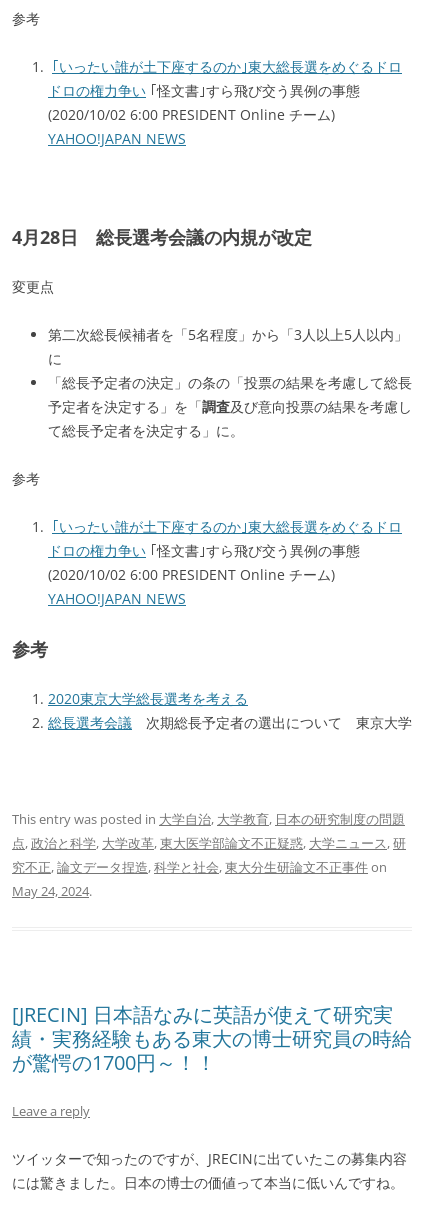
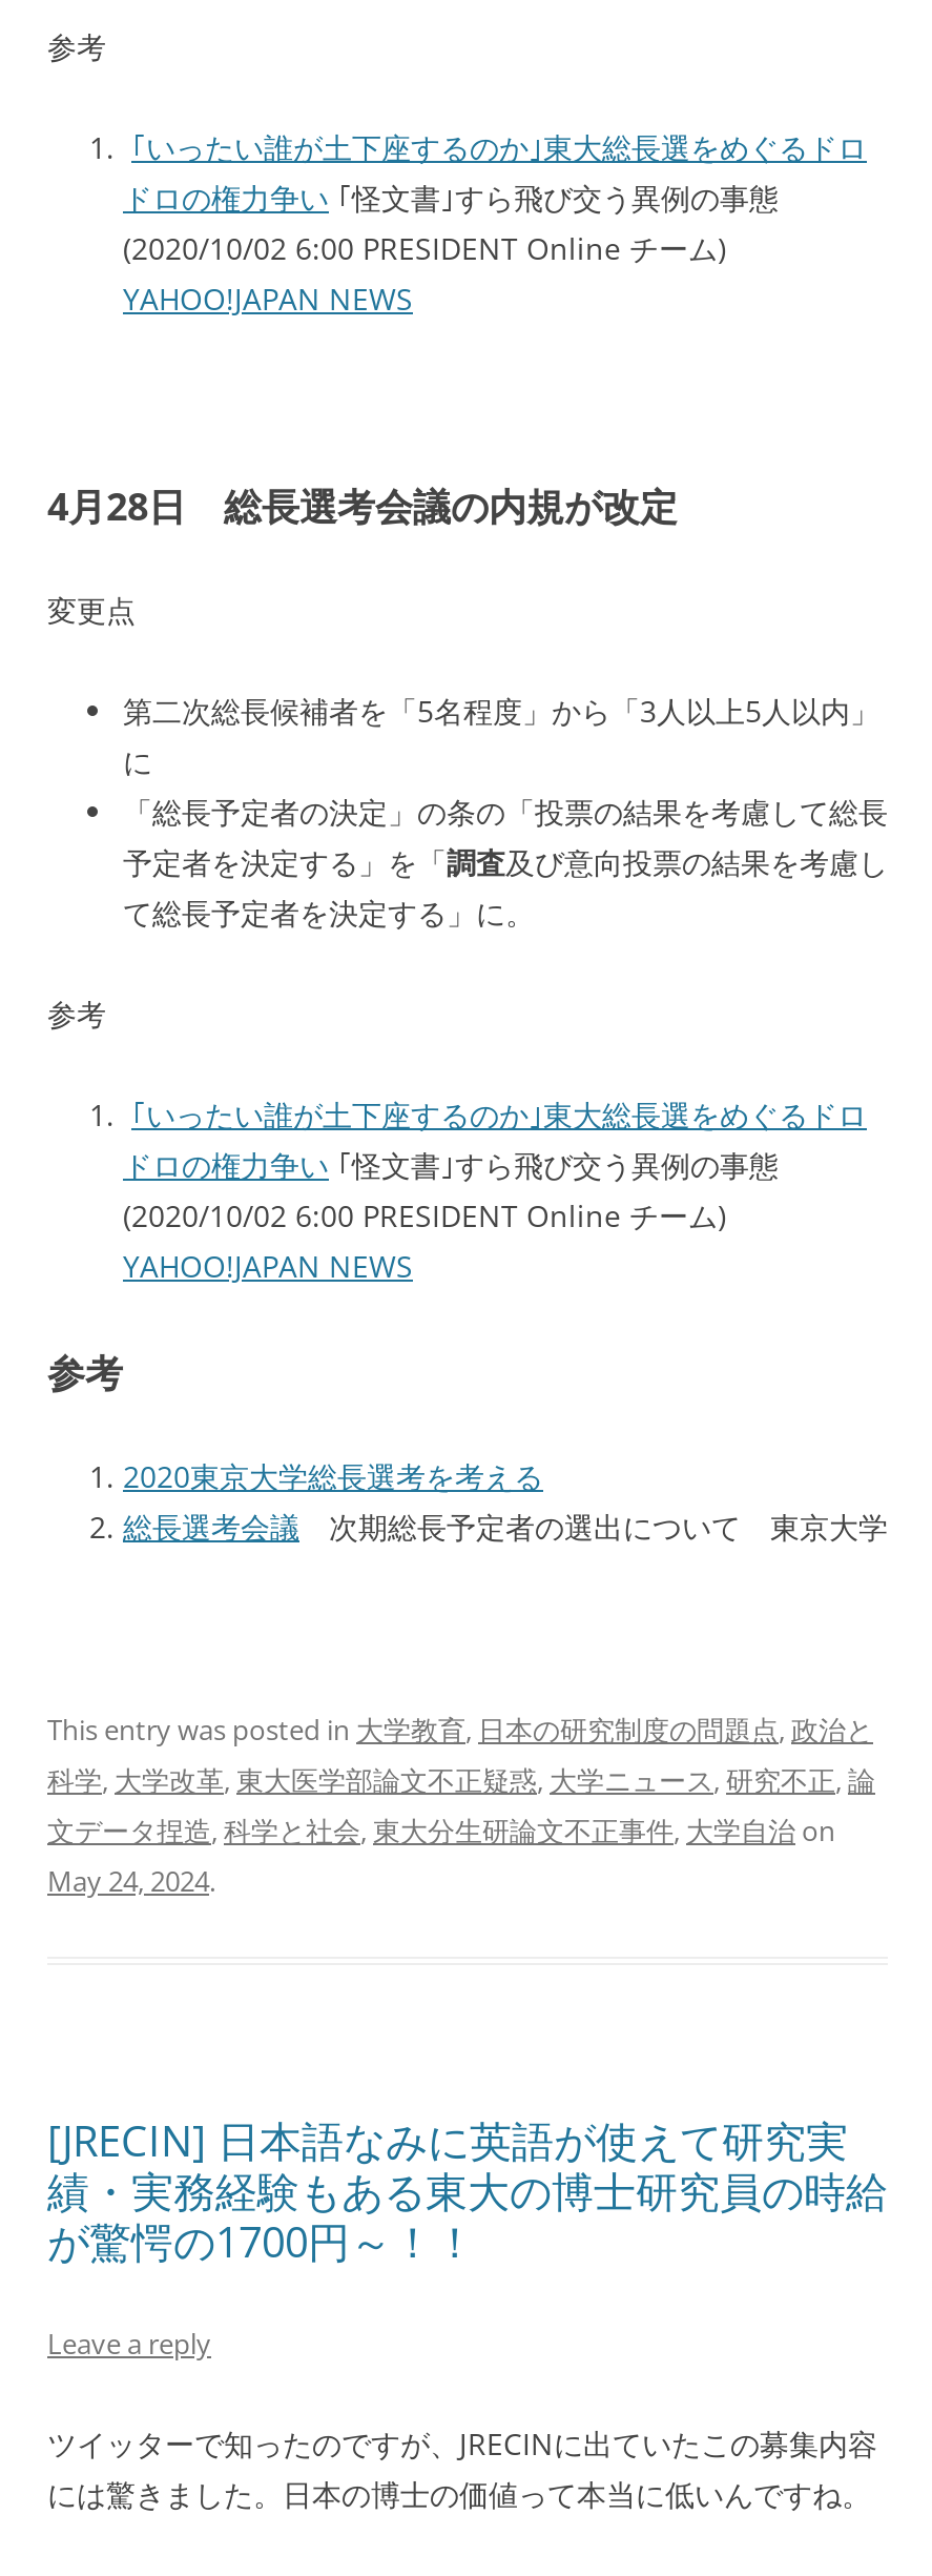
- This entry was posted in大学自治,大学教育,日本の研究制度の問題
- 点,政治と科学,大学改革,東大医学部論文不正疑惑,大学ニュース,研
- 究不正,論文データ捏造,科学と社会,東大分生研論文不正事件on
+ This entry was posted in大学教育,日本の研究制度の問題点,政治と
+ 科学,大学改革,東大医学部論文不正疑惑,大学ニュース,研究不正,論
+ 文データ捏造,科学と社会,東大分生研論文不正事件,大学自治on
